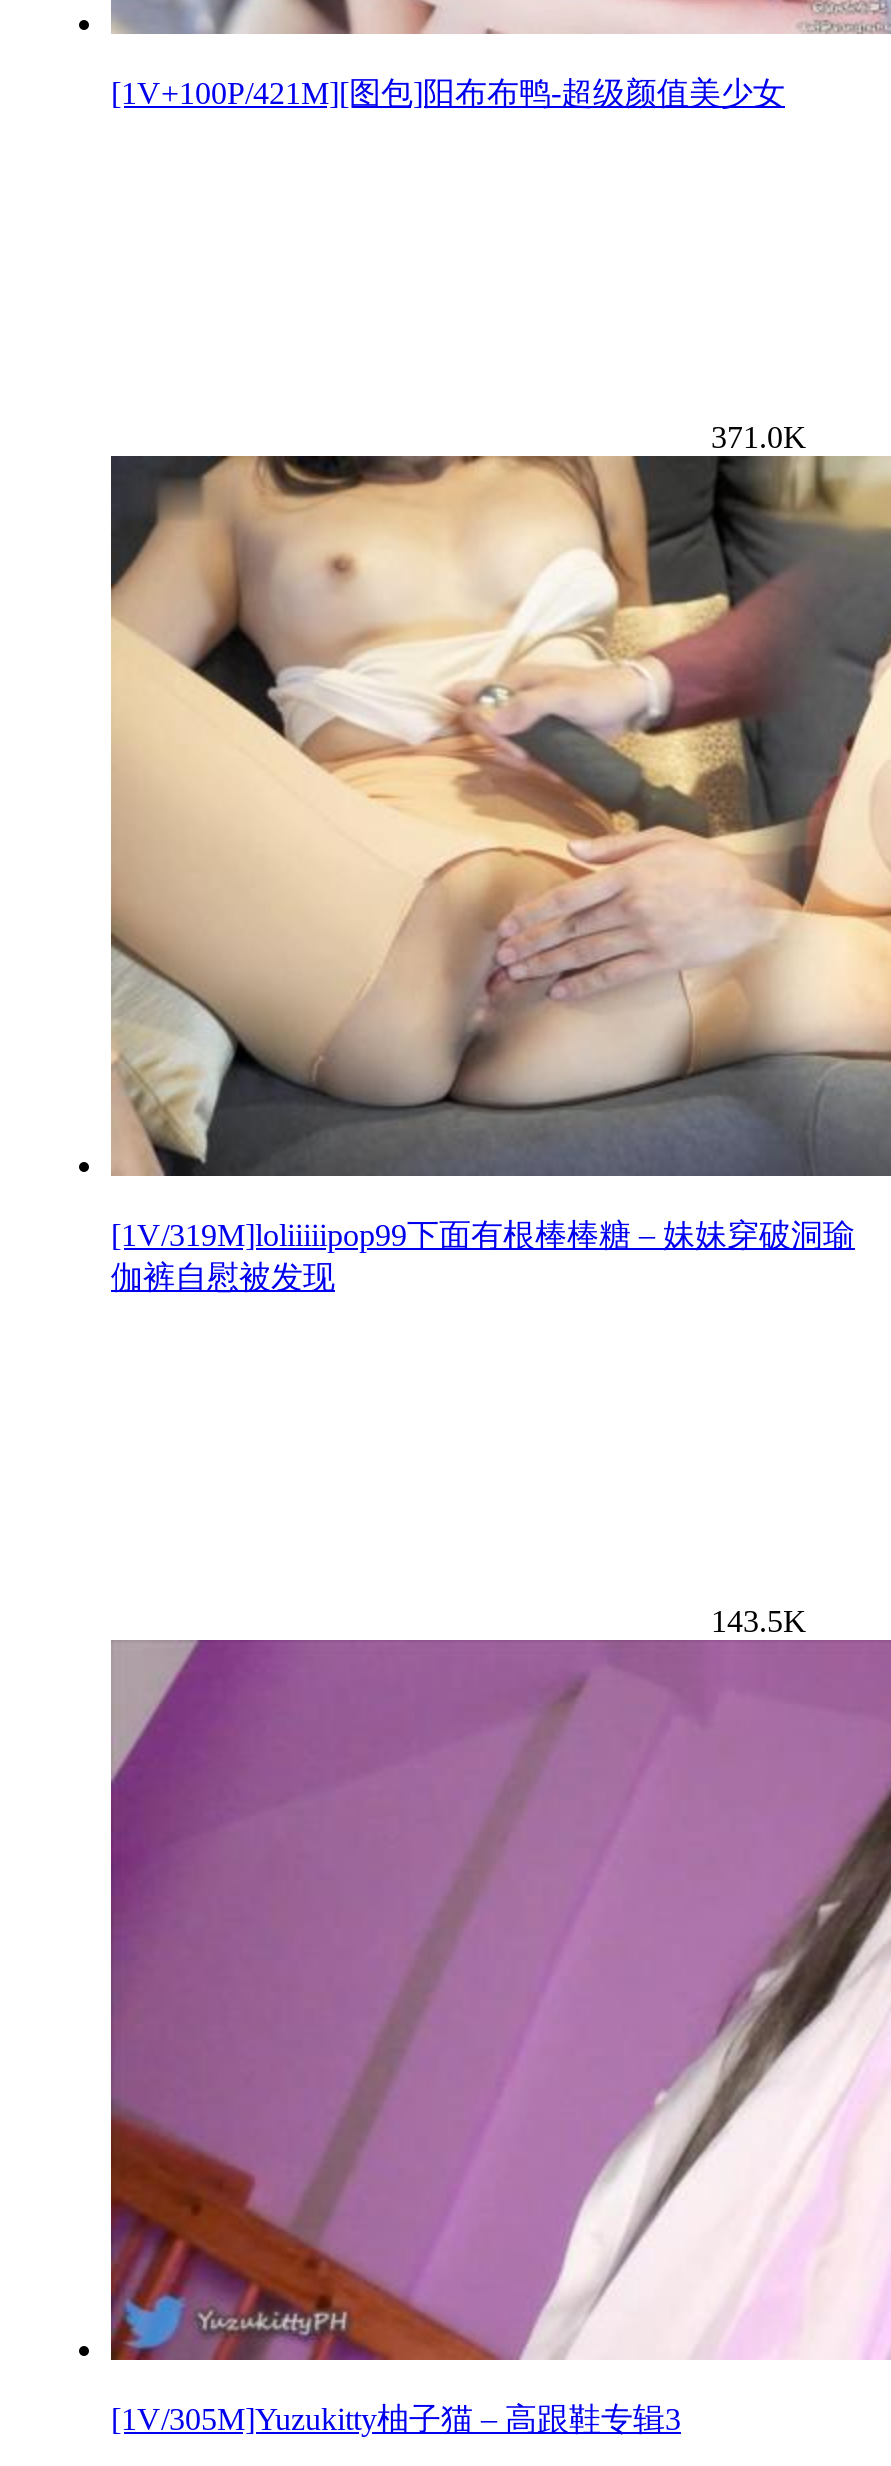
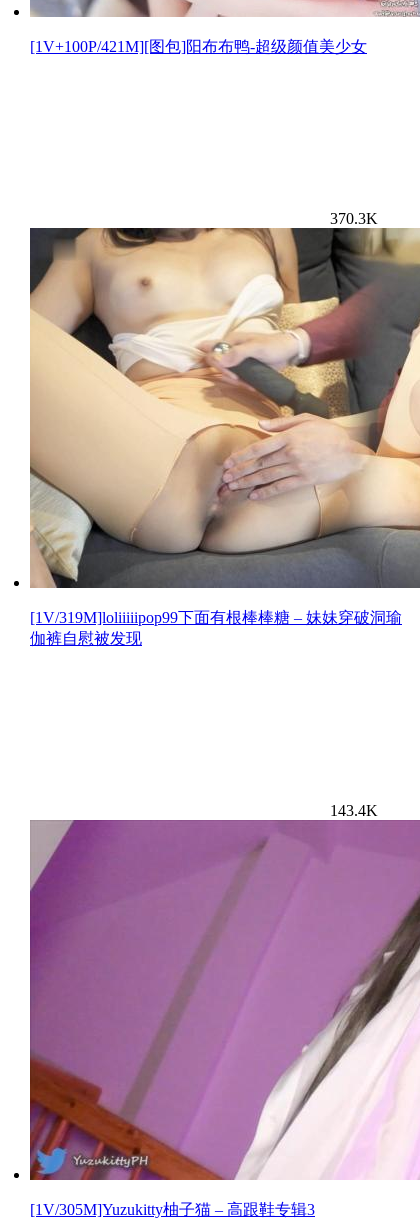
- 371.0K
+ 370.3K

- 143.5K
+ 143.4K
